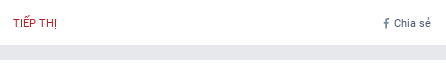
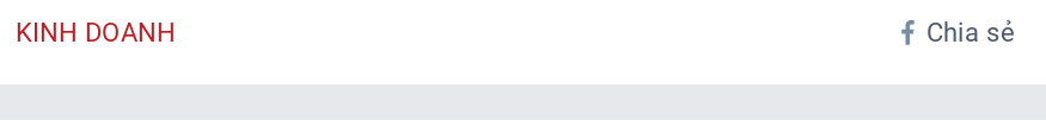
- TIẾP THỊ
+ KINH DOANH
